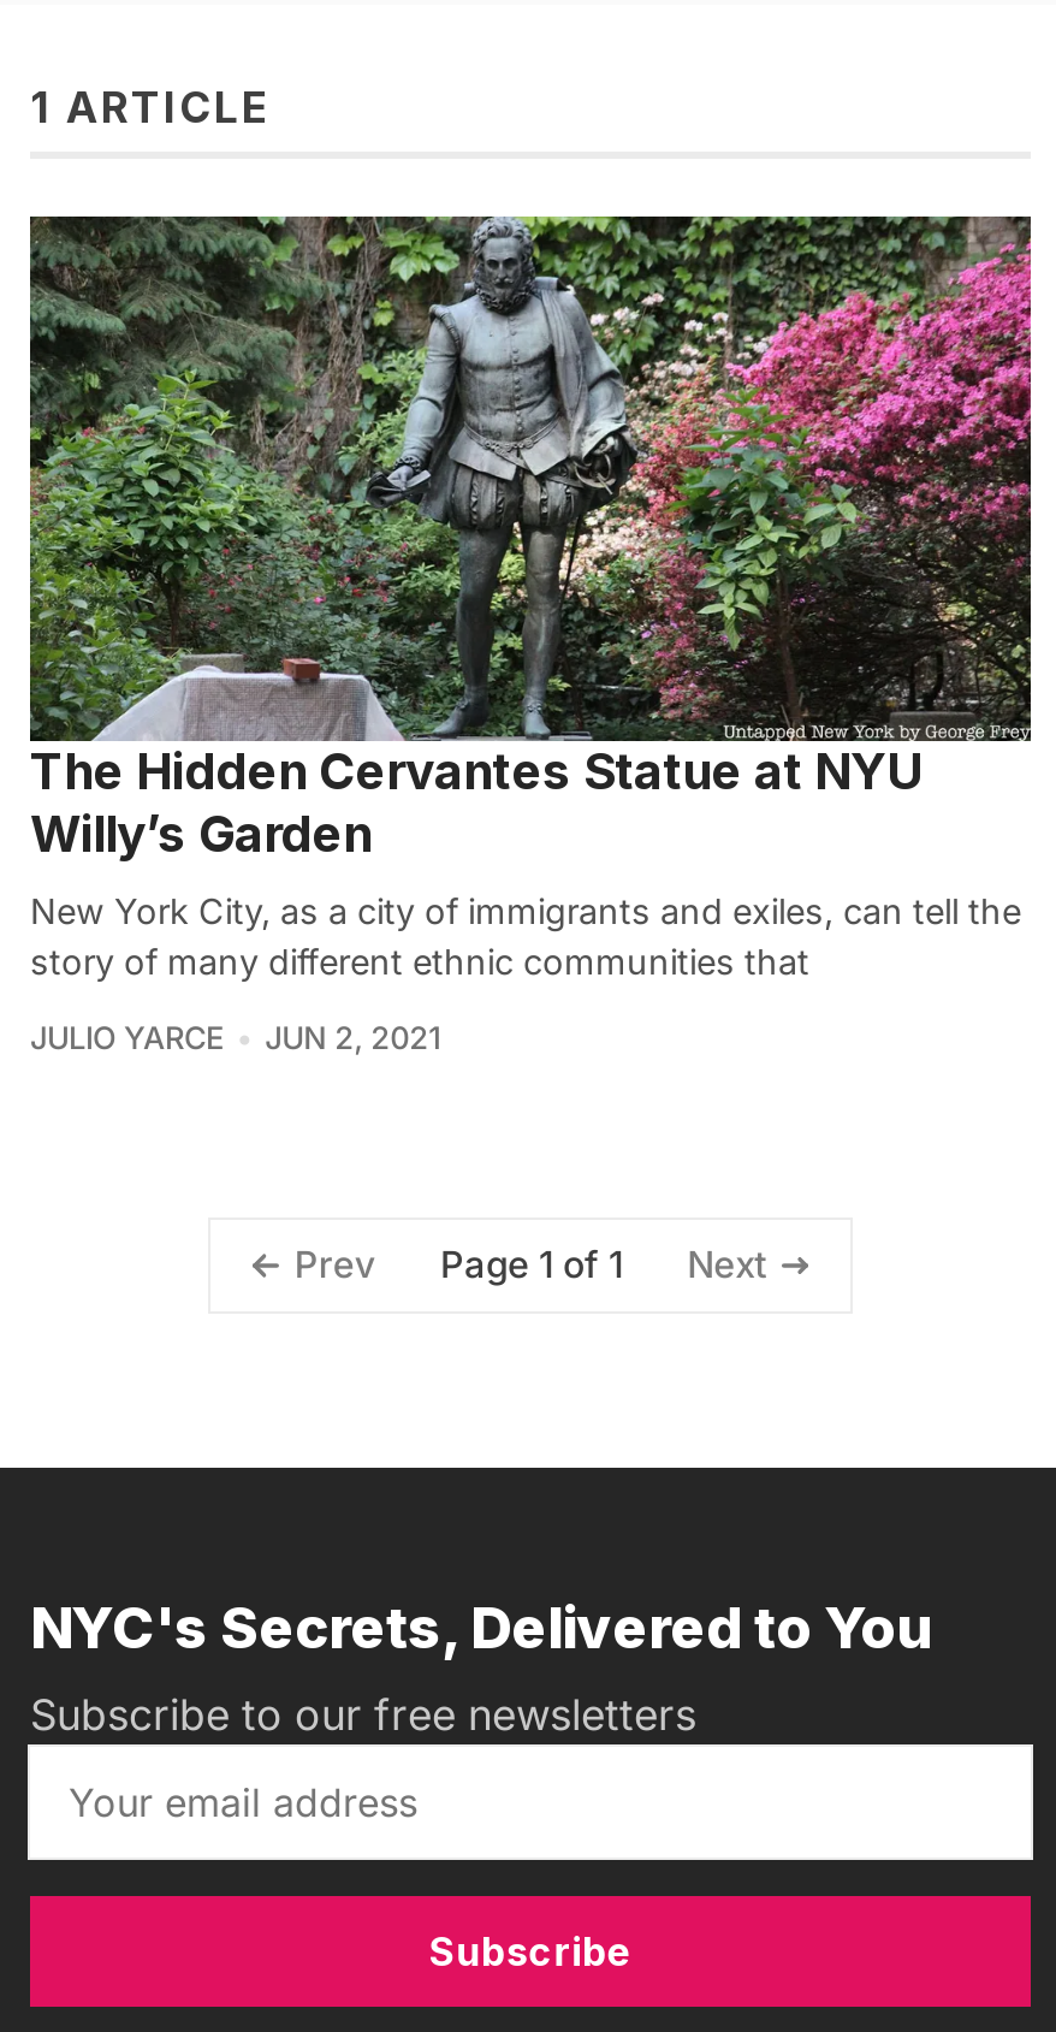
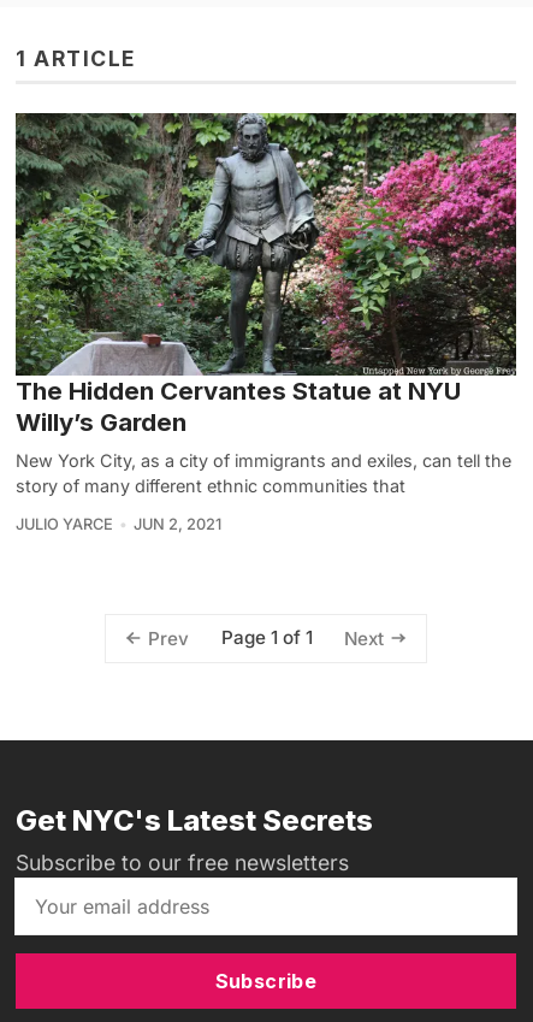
- NYC's Secrets, Delivered to You
+ Get NYC's Latest Secrets
